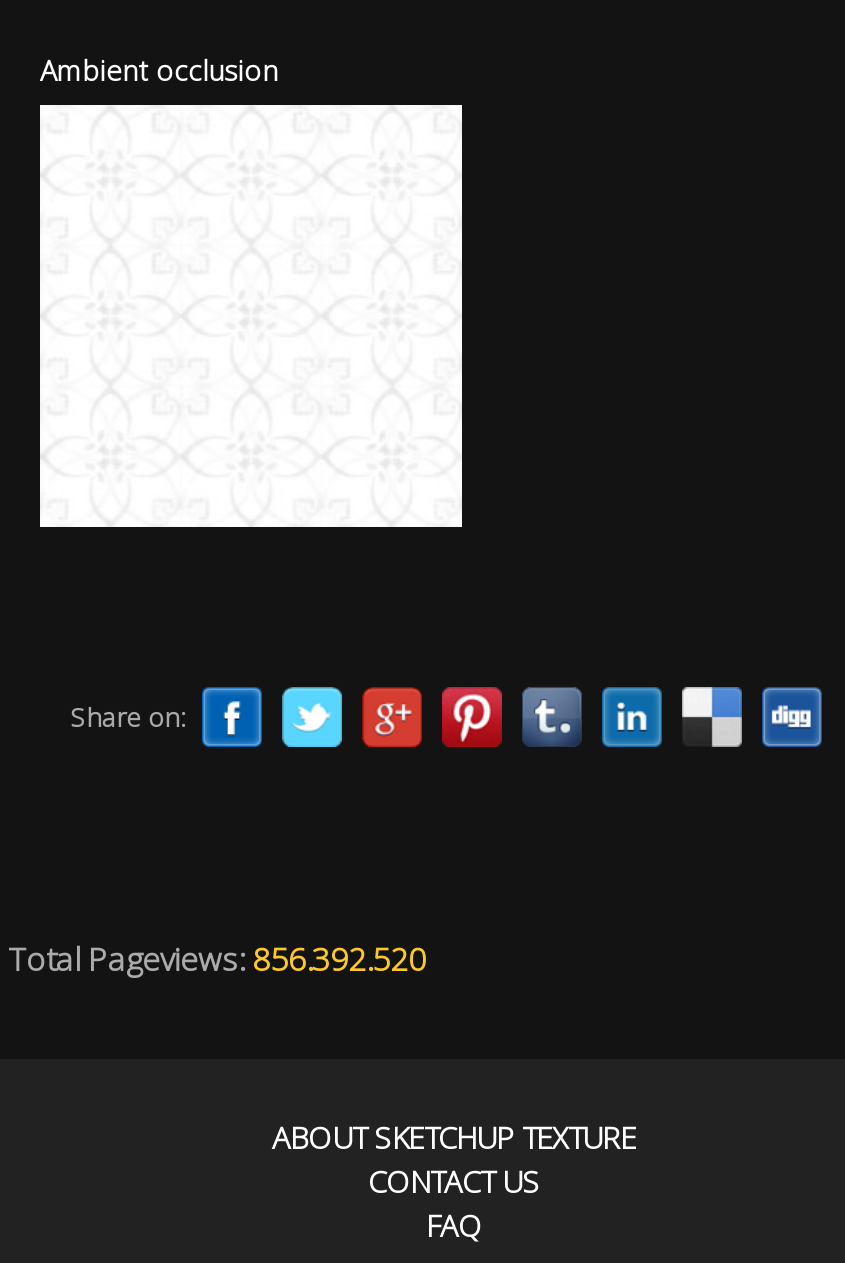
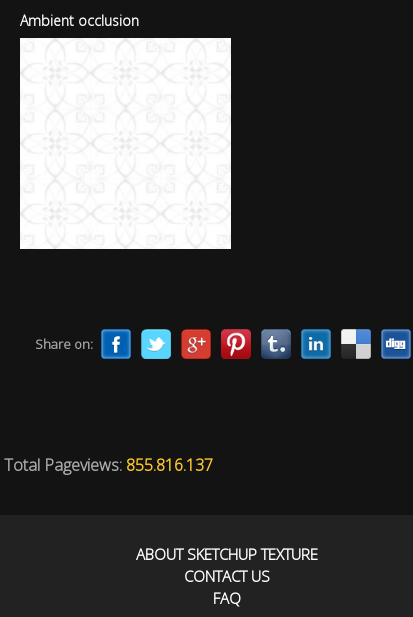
- Total Pageviews: 856.392.520
+ Total Pageviews: 855.816.137
